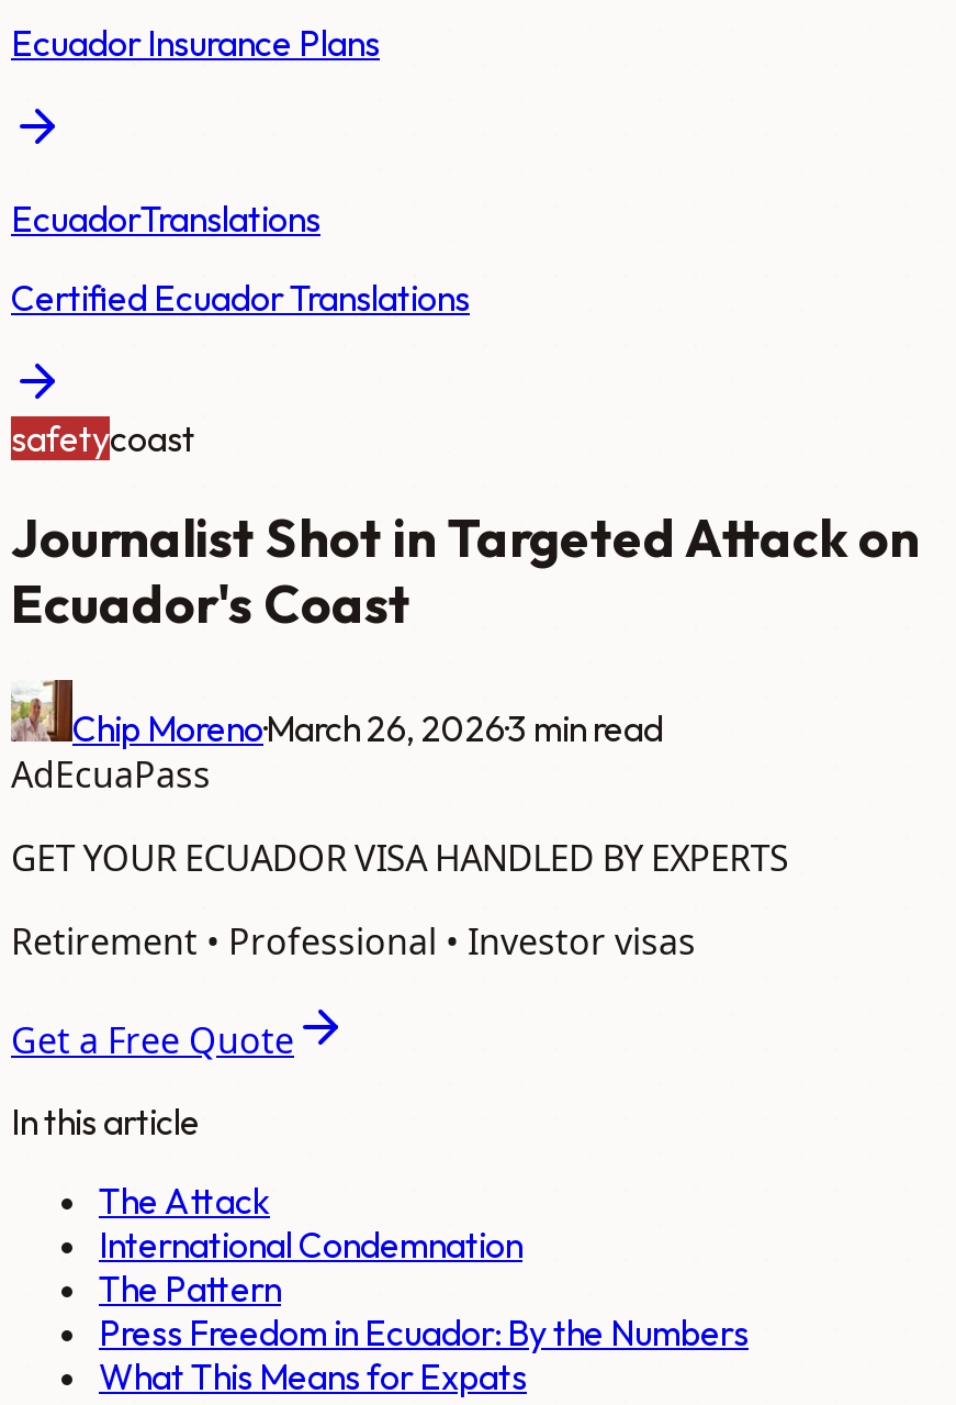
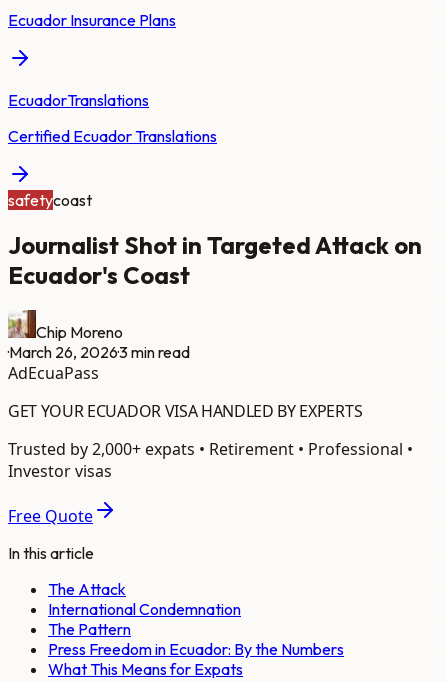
- Retirement • Professional • Investor visas
+ Trusted by 2,000+ expats • Retirement • Professional •
+ Investor visas

- Get a Free Quote
+ Free Quote
